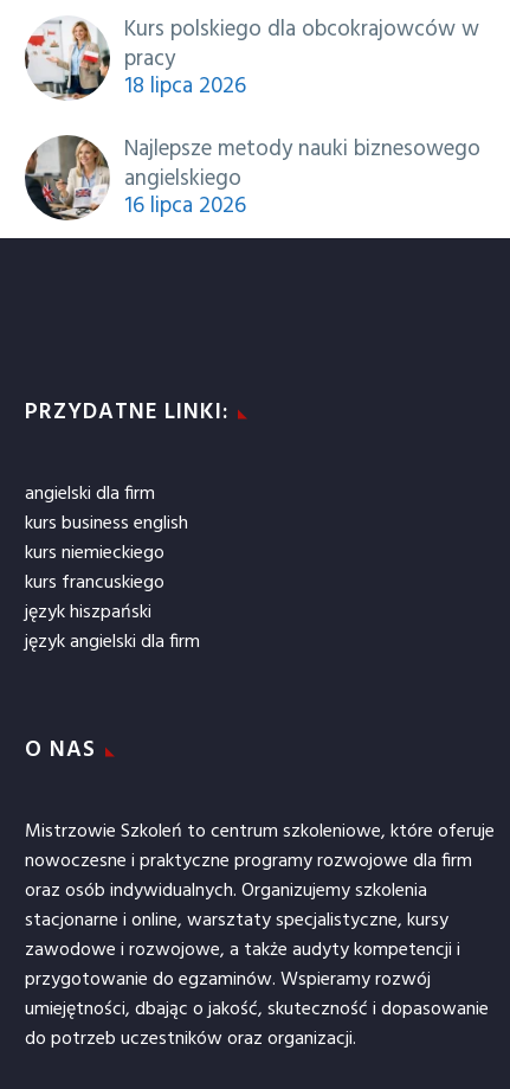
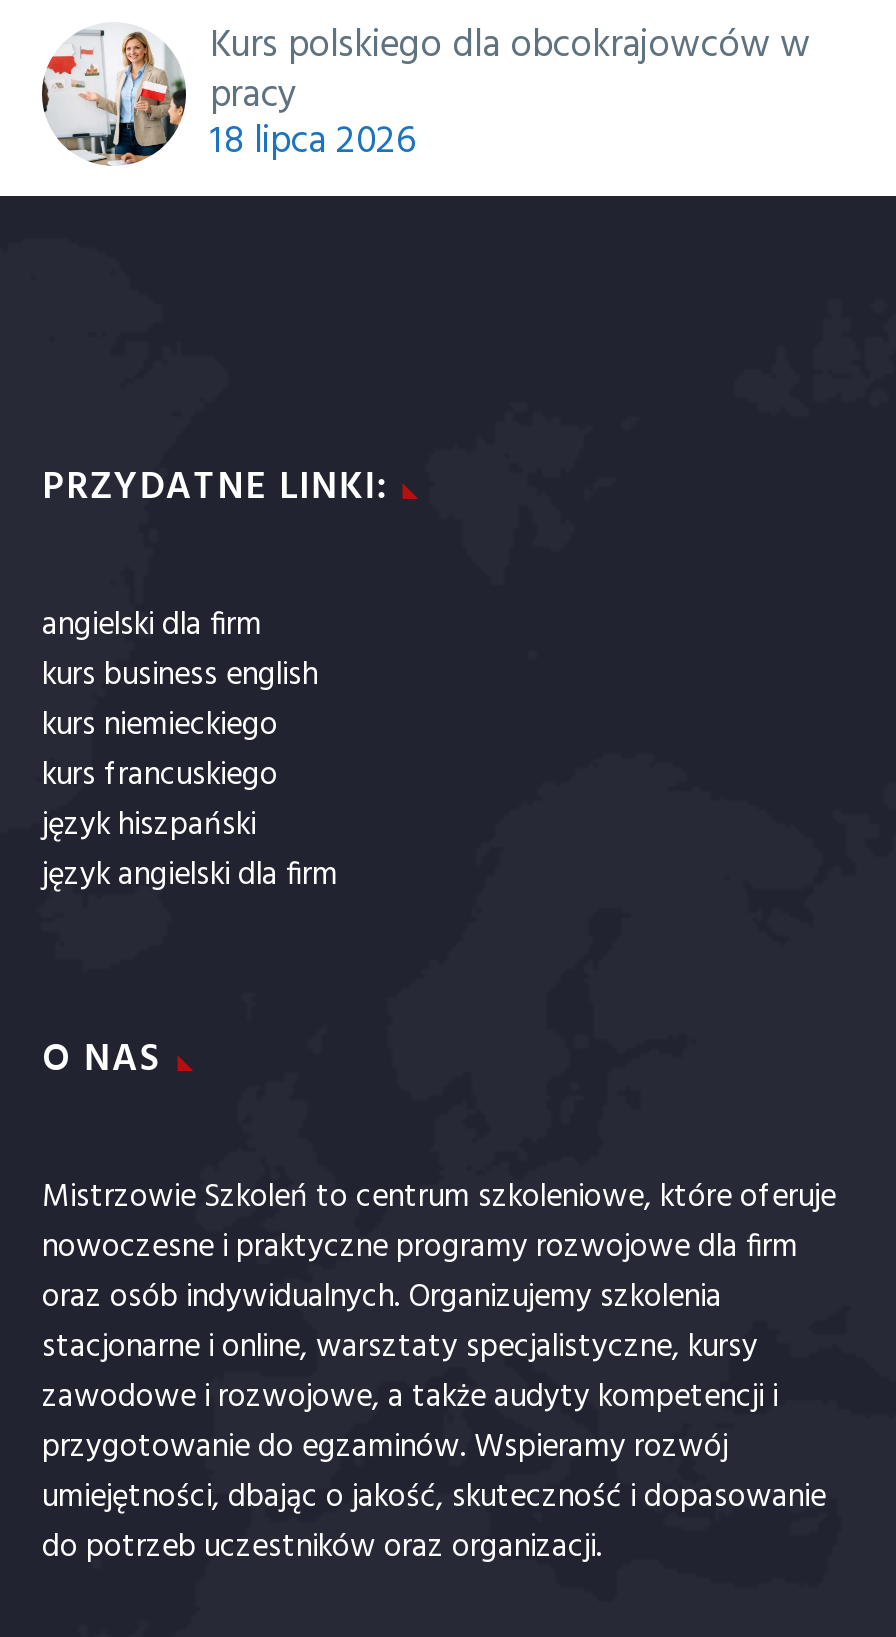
- [image]
- Najlepsze metody nauki biznesowego
- angielskiego
- 16 lipca 2026
